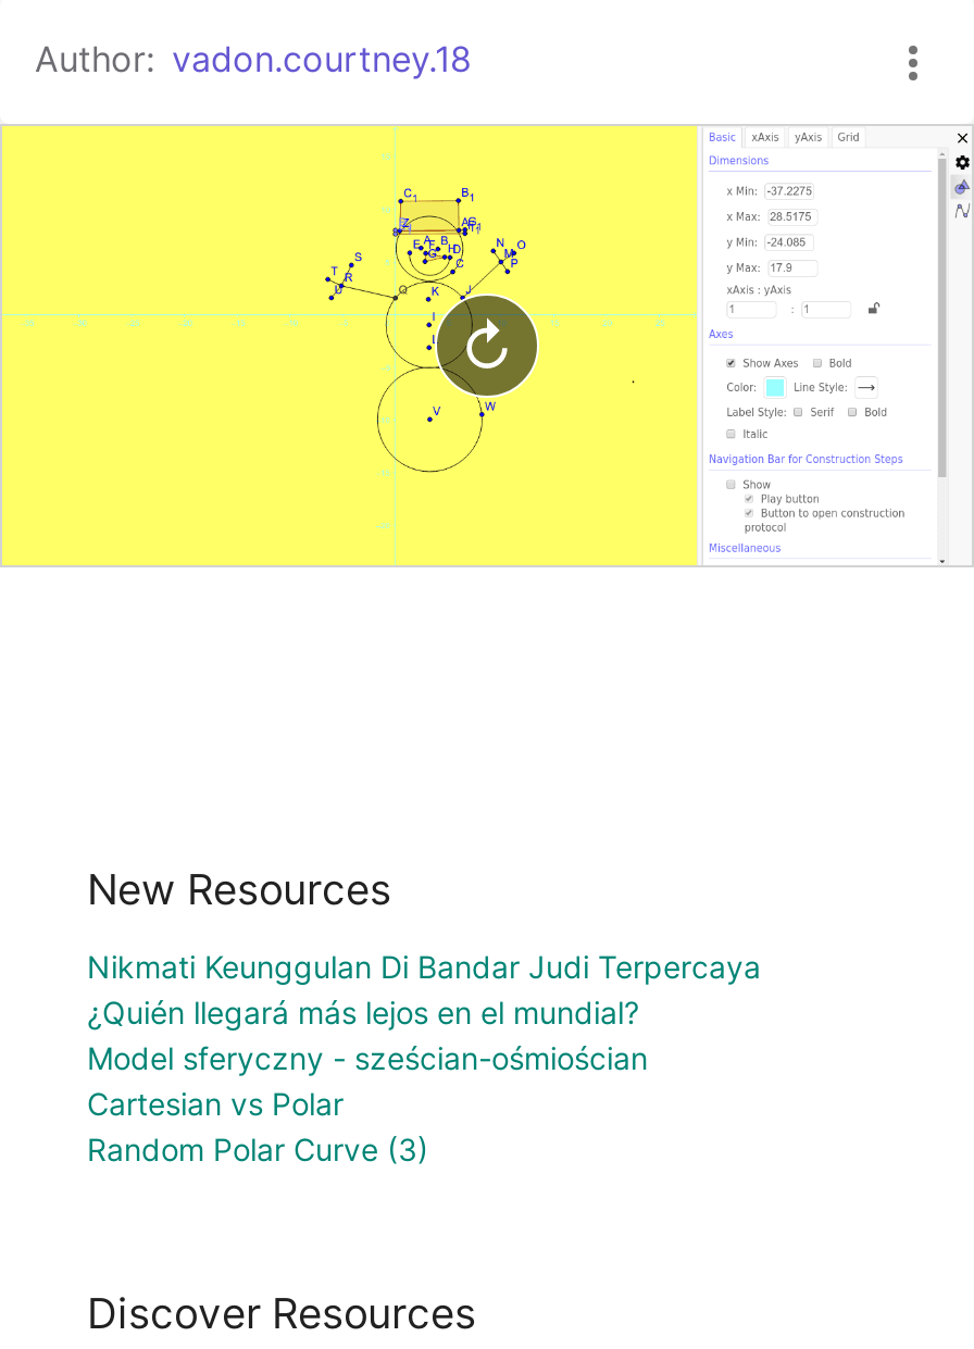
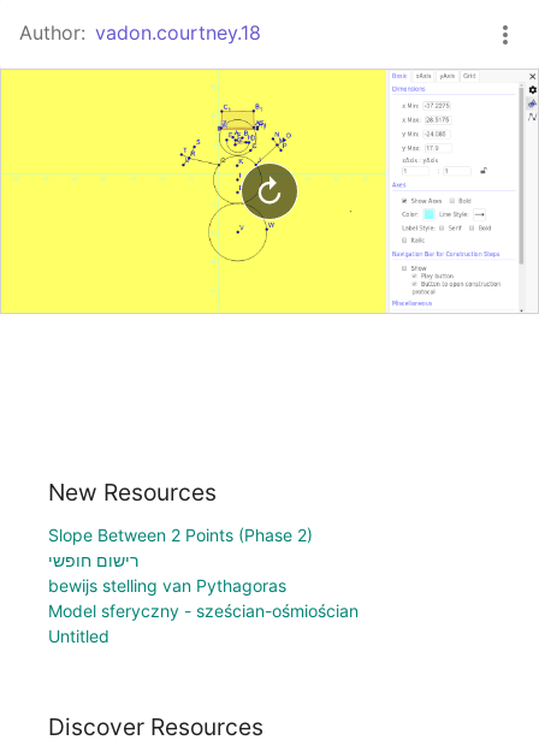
- Nikmati Keunggulan Di Bandar Judi Terpercaya
- ¿Quién llegará más lejos en el mundial?
+ Slope Between 2 Points (Phase 2)
+ רישום חופשי
+ bewijs stelling van Pythagoras

moved down: Model sferyczny - sześcian-ośmiościan

- Cartesian vs Polar
- Random Polar Curve (3)
+ Untitled
